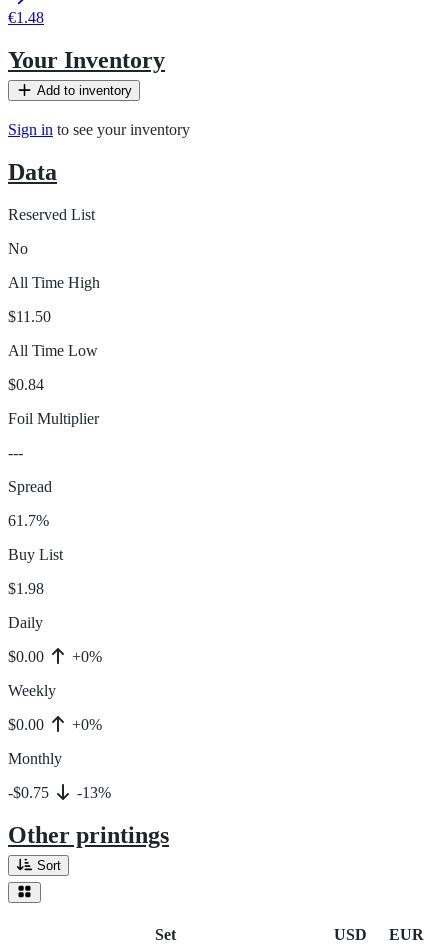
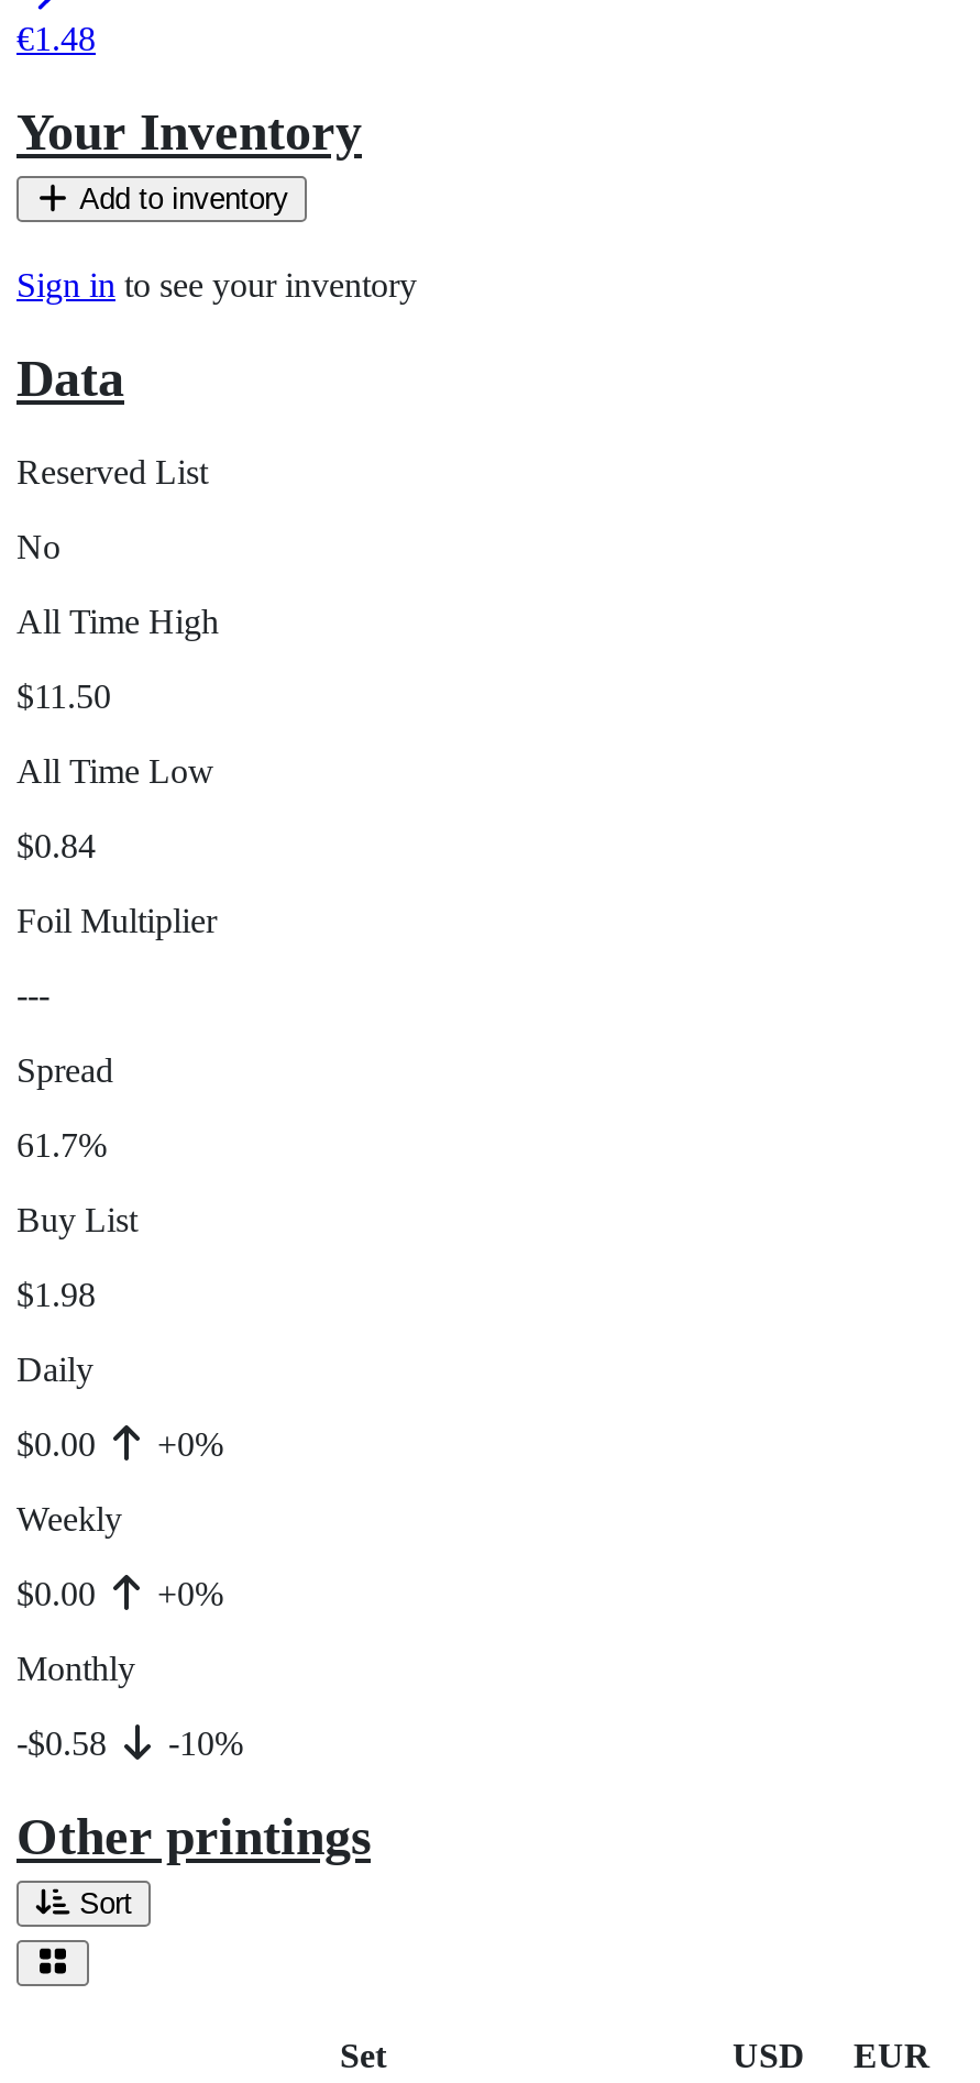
- -$0.75
+ -$0.58

- -13%
+ -10%
